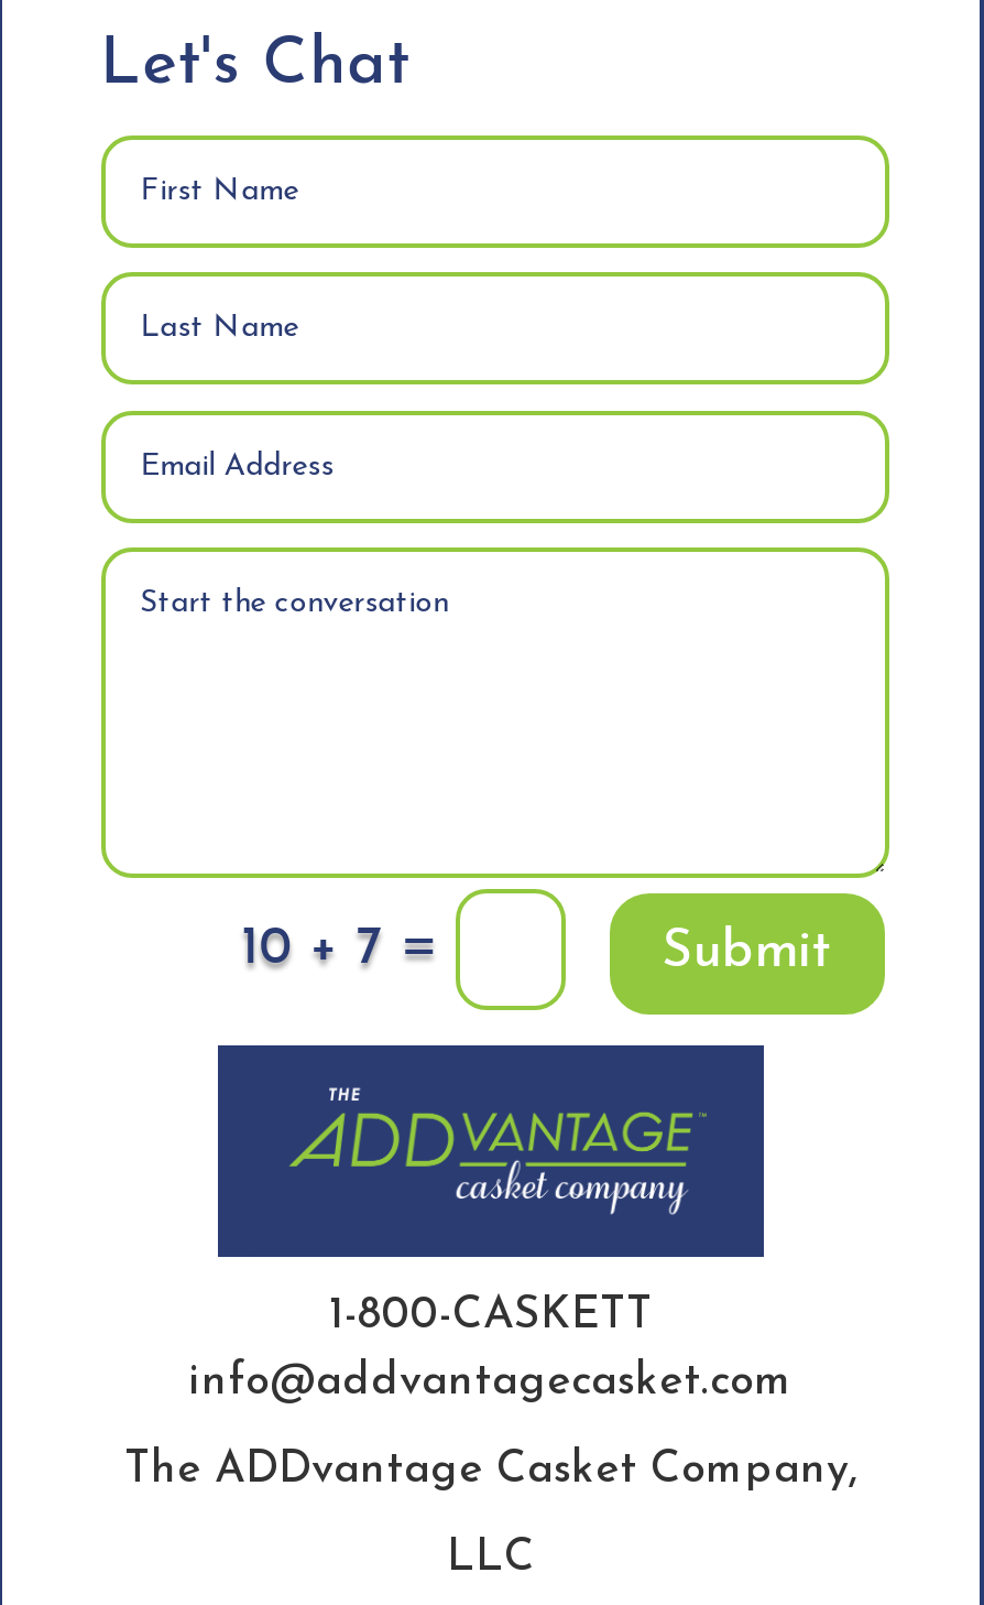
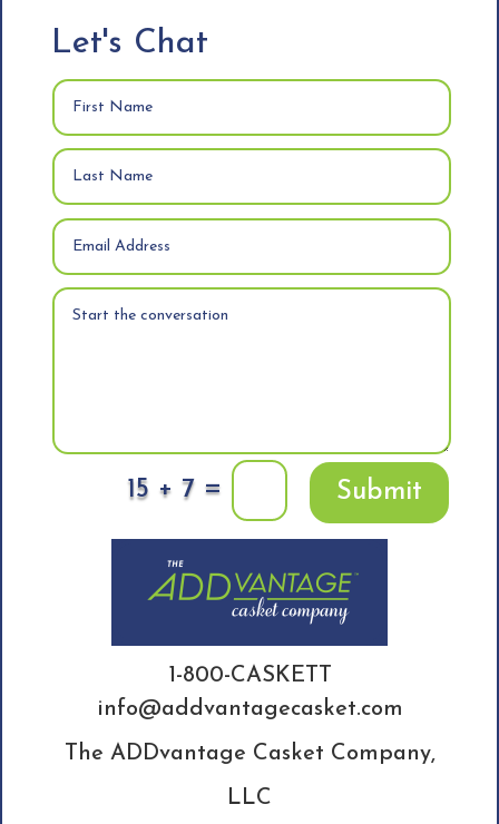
- 10 + 7 =
+ 15 + 7 =
